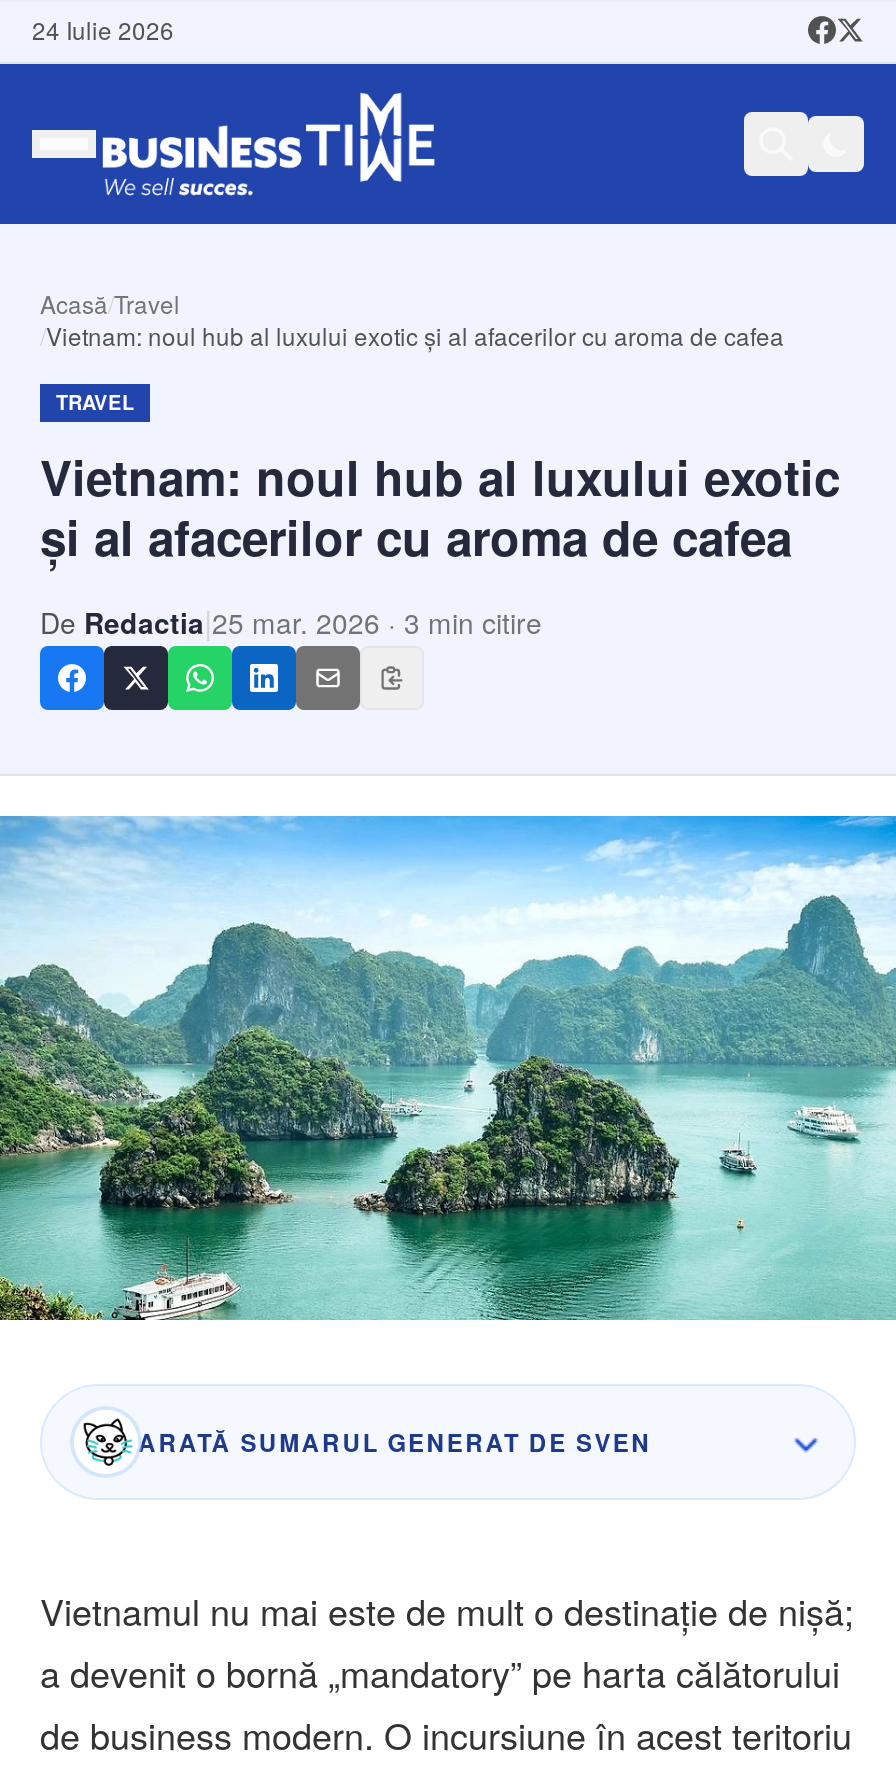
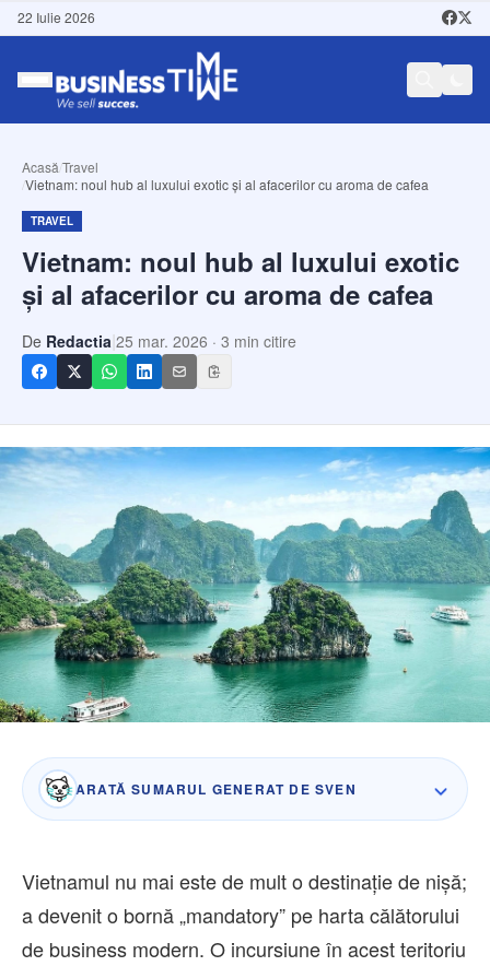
- 24 Iulie 2026
+ 22 Iulie 2026
